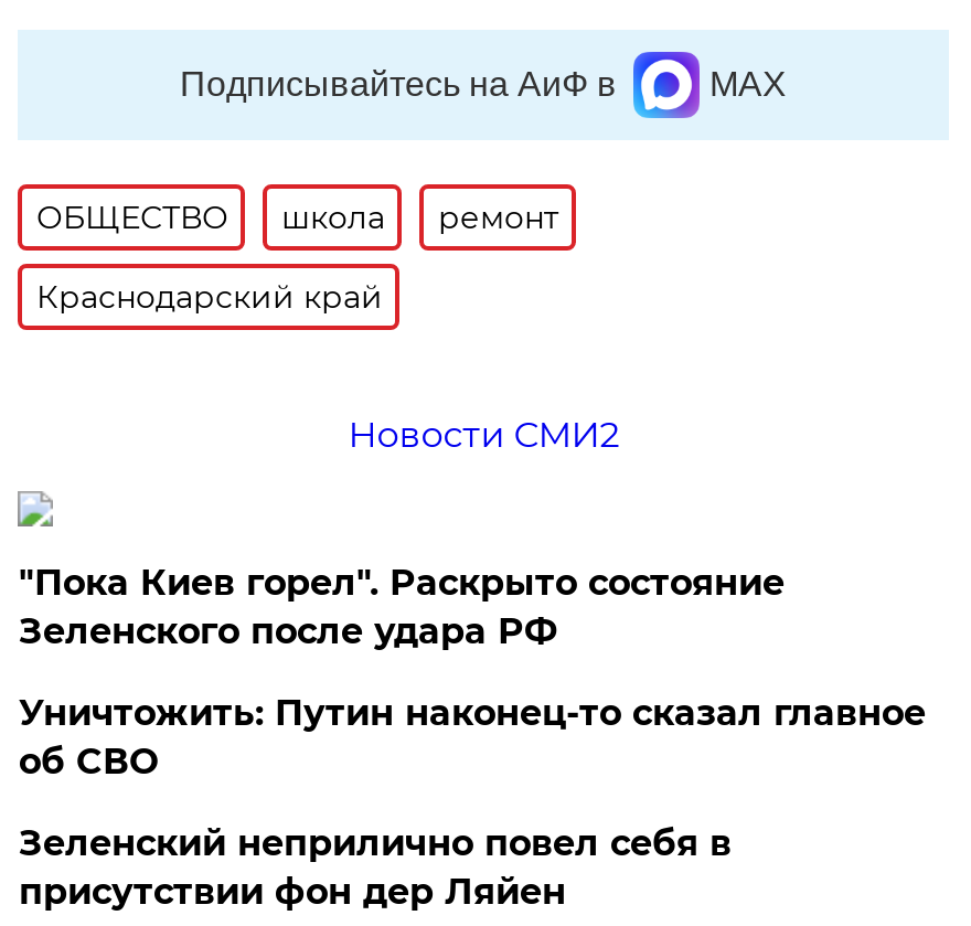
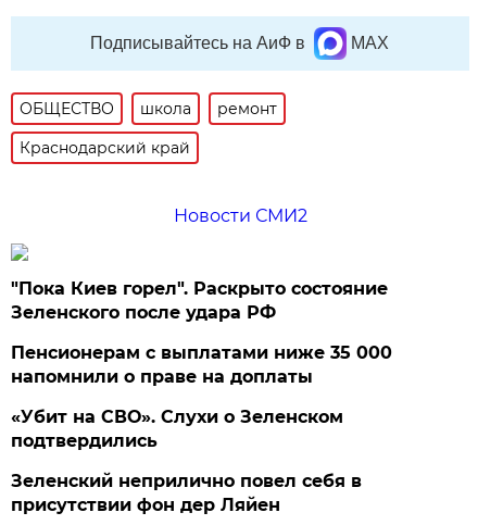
- Уничтожить: Путин наконец-то сказал главное
- об СВО
+ Пенсионерам с выплатами ниже 35 000
+ напомнили о праве на доплаты
+ «Убит на СВО». Слухи о Зеленском
+ подтвердились
